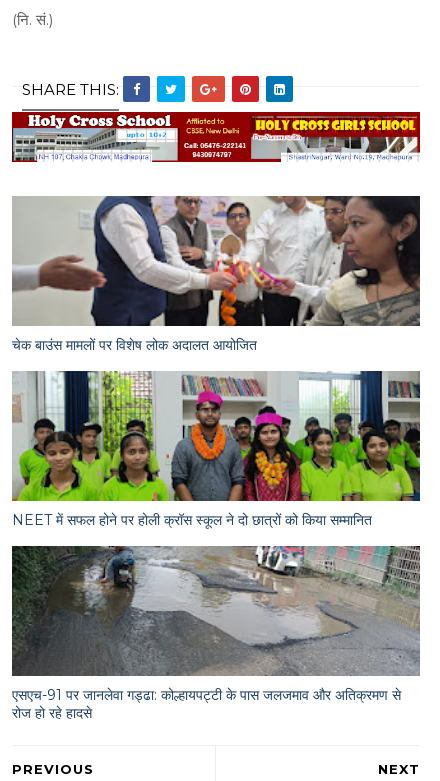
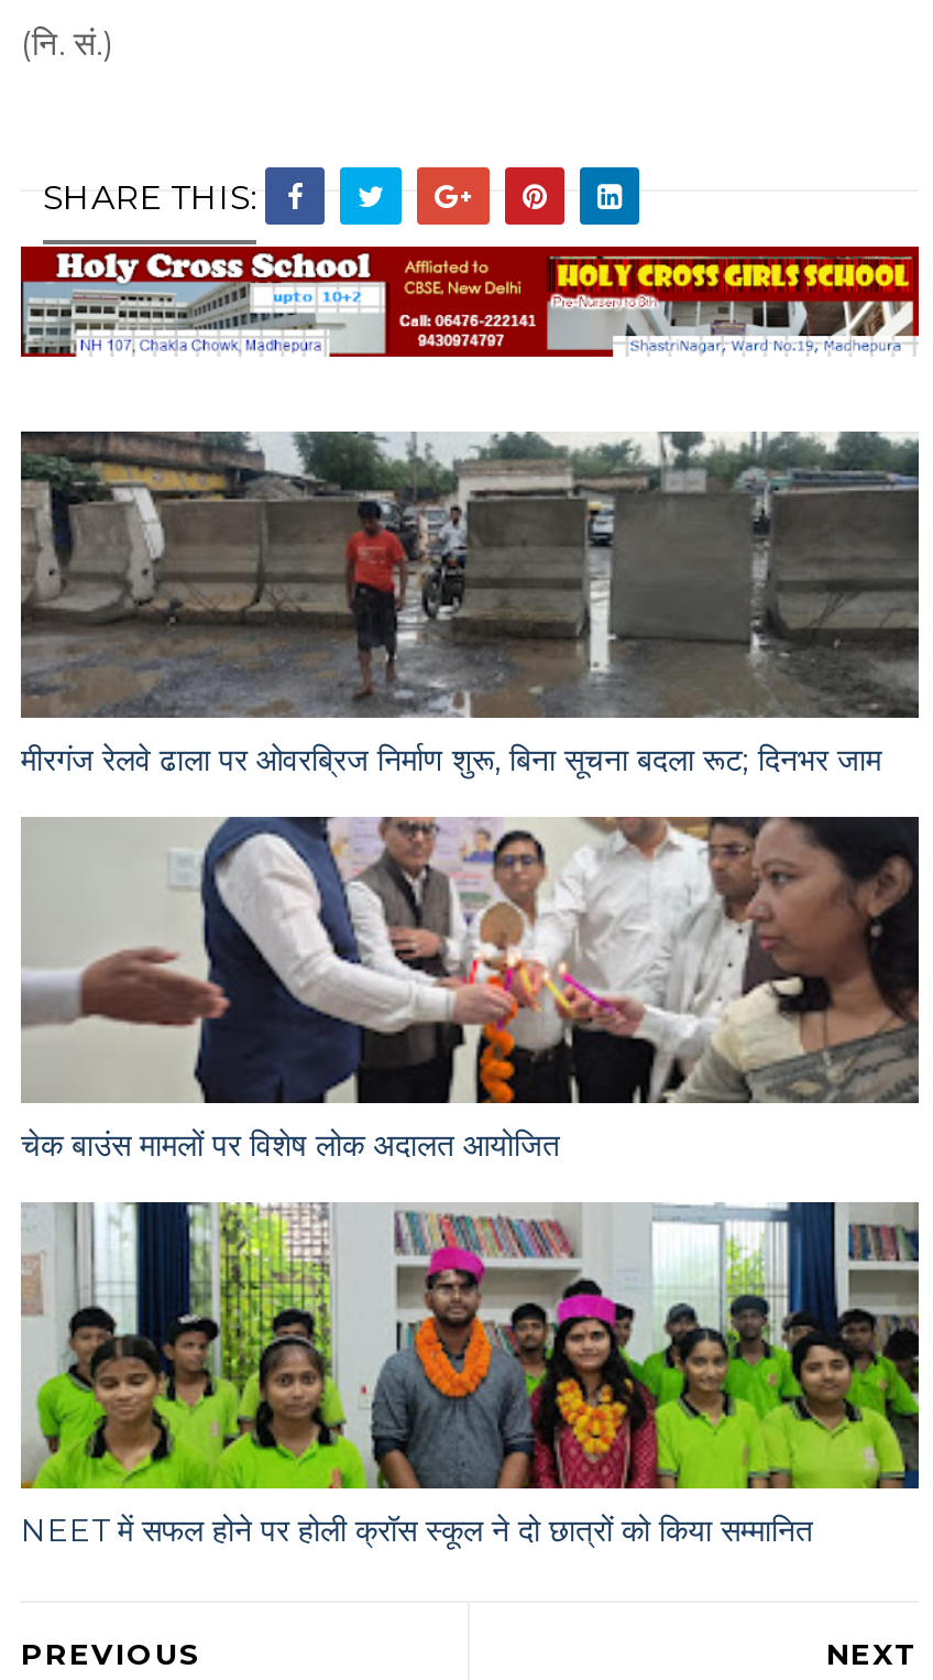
+ [image]
+ मीरगंज रेलवे ढाला पर ओवरब्रिज निर्माण शुरू, बिना सूचना बदला रूट; दिनभर जाम

moved down: [image] | चेक बाउंस मामलों पर विशेष लोक अदालत आयोजित | NEET में सफल होने पर होली क्रॉस स्कूल ने दो छात्रों को किया सम्मानित

- [image]
- एसएच-91 पर जानलेवा गड्ढा: कोल्हायपट्टी के पास जलजमाव और अतिक्रमण से
- रोज हो रहे हादसे
